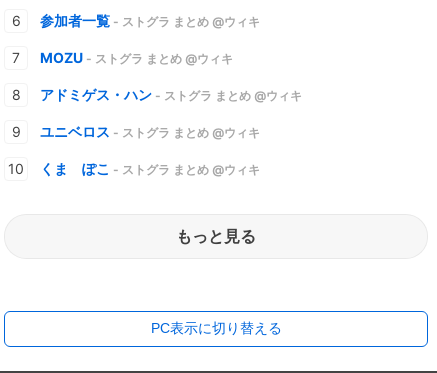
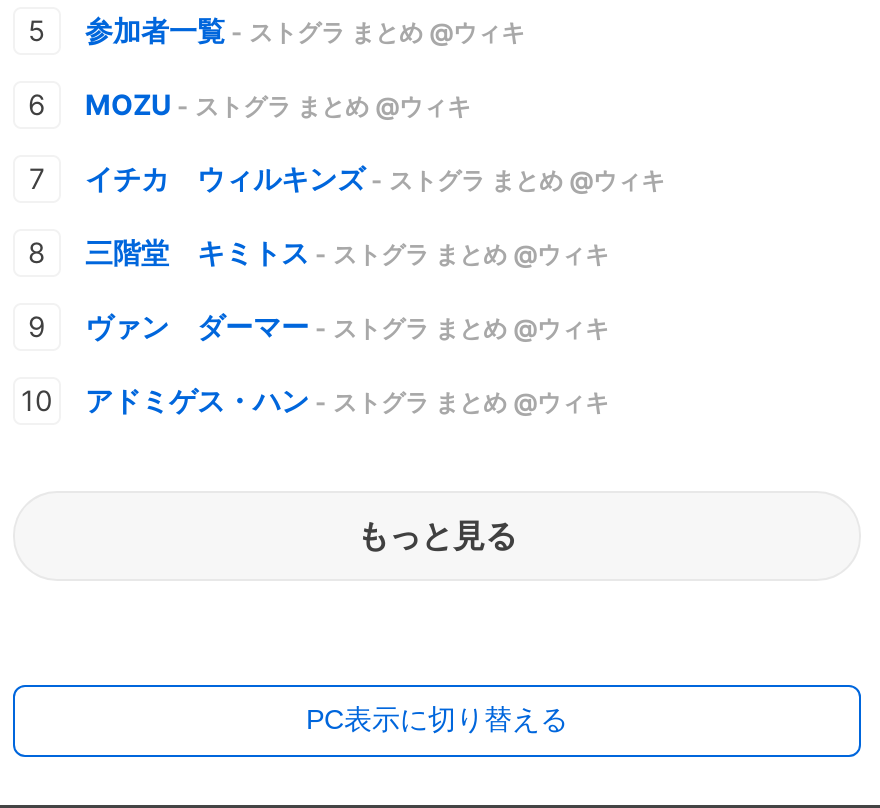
+ イチカ ウィルキンズ- ストグラ まとめ @ウィキ
+ 三階堂 キミトス- ストグラ まとめ @ウィキ
+ ヴァン ダーマー- ストグラ まとめ @ウィキ

moved down: アドミゲス・ハン- ストグラ まとめ @ウィキ

- ユニベロス- ストグラ まとめ @ウィキ
- くま ぽこ- ストグラ まとめ @ウィキ
